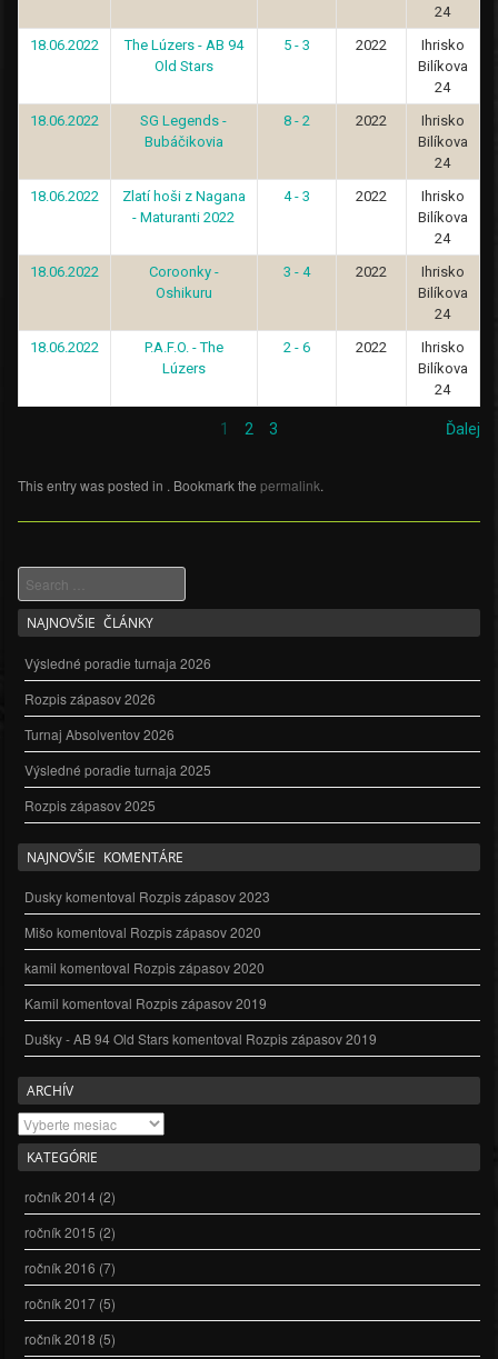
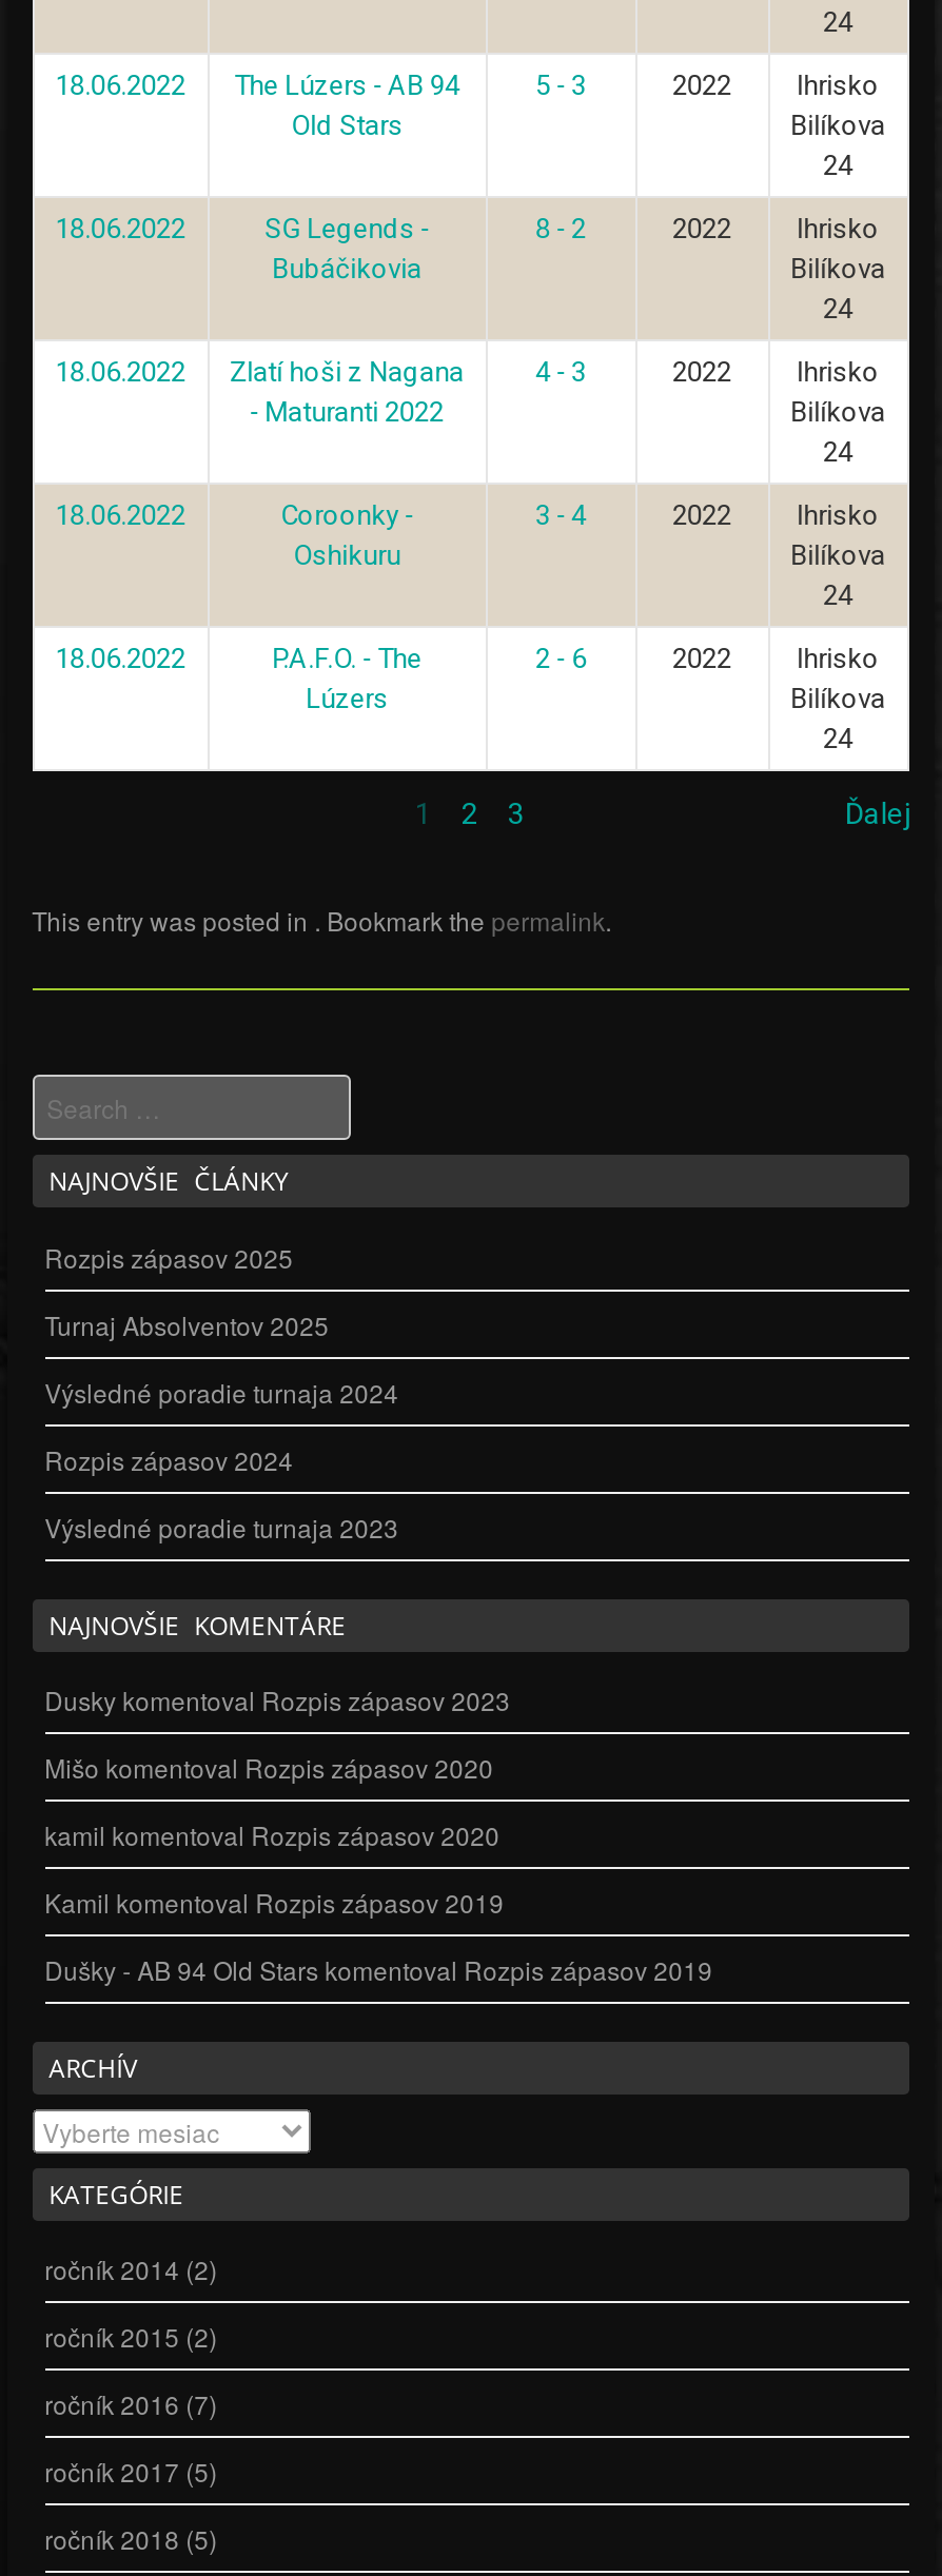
- Výsledné poradie turnaja 2026
- Rozpis zápasov 2026
- Turnaj Absolventov 2026
- Výsledné poradie turnaja 2025

moved up: Rozpis zápasov 2025

+ Turnaj Absolventov 2025
+ Výsledné poradie turnaja 2024
+ Rozpis zápasov 2024
+ Výsledné poradie turnaja 2023
